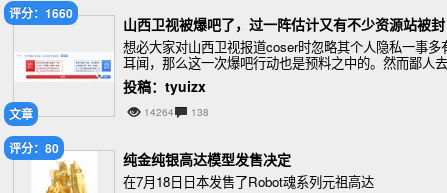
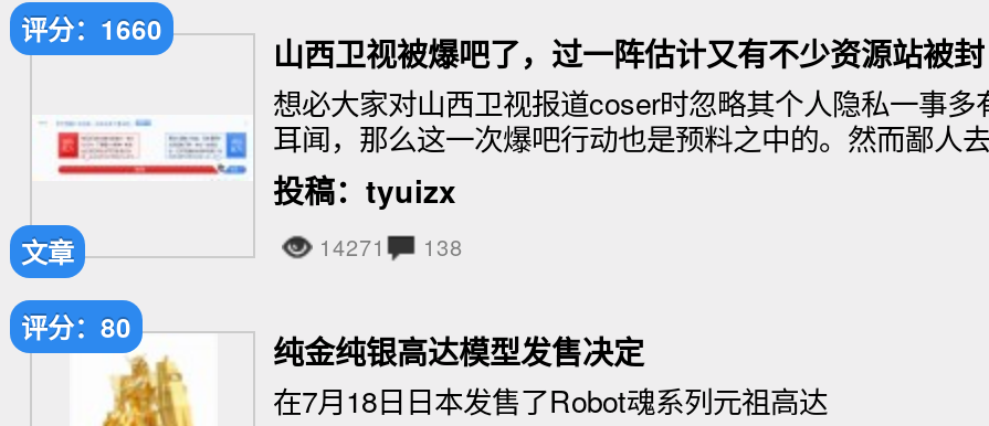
- 14264 138
+ 14271 138
